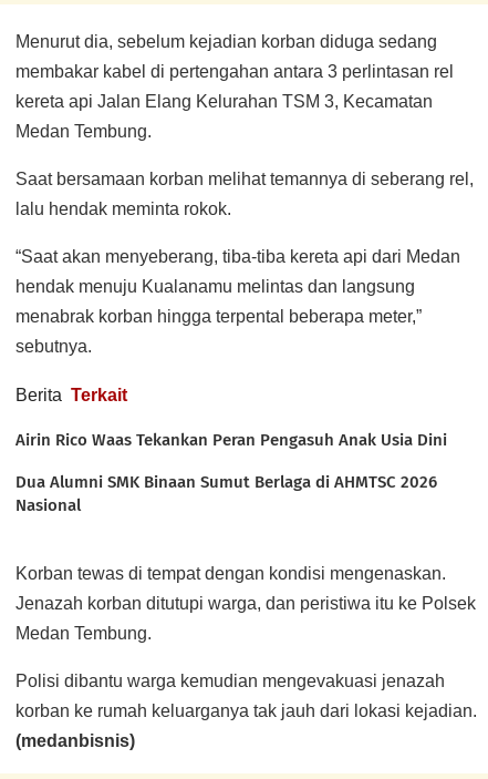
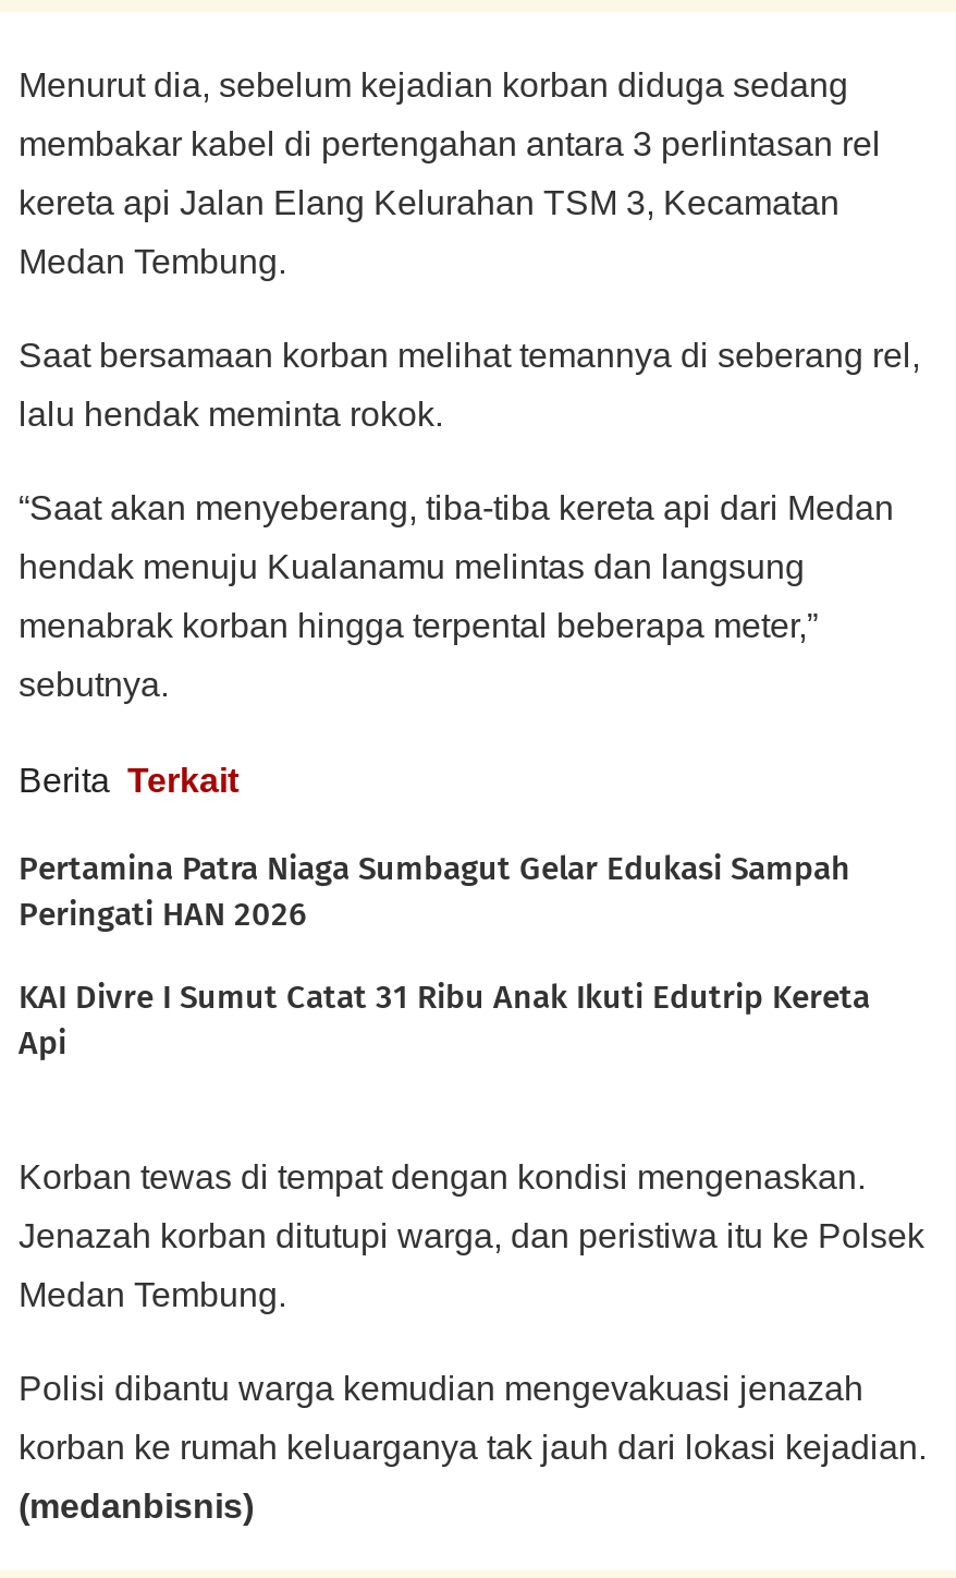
- Airin Rico Waas Tekankan Peran Pengasuh Anak Usia Dini
+ Pertamina Patra Niaga Sumbagut Gelar Edukasi Sampah
+ Peringati HAN 2026

- Dua Alumni SMK Binaan Sumut Berlaga di AHMTSC 2026
- Nasional
+ KAI Divre I Sumut Catat 31 Ribu Anak Ikuti Edutrip Kereta
+ Api
